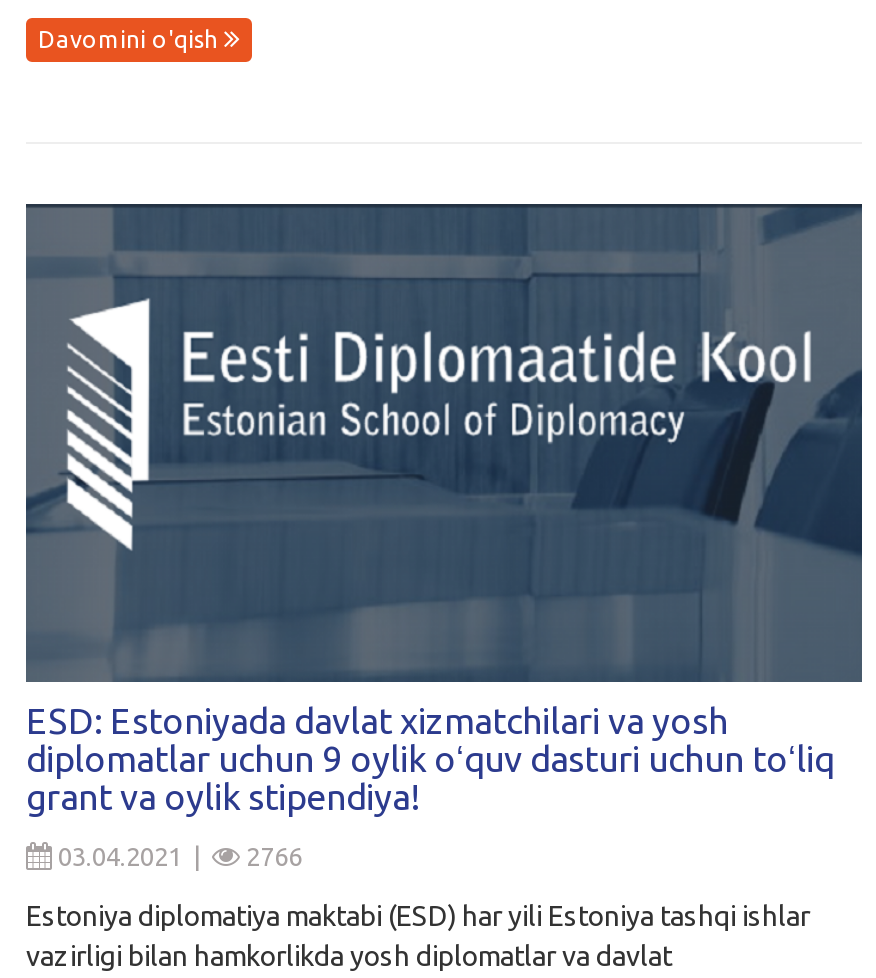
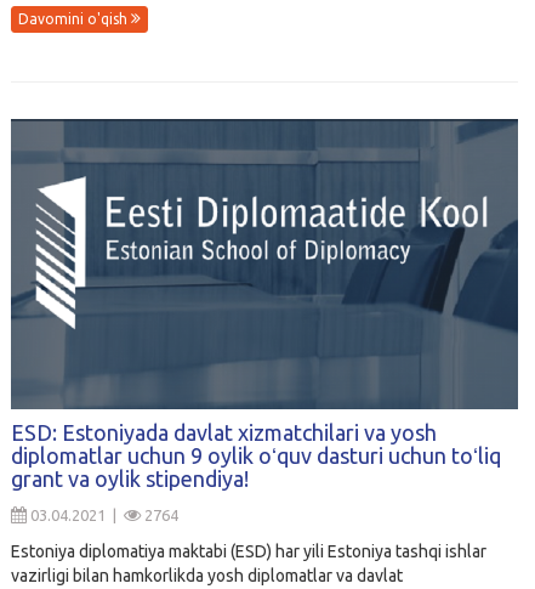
- 2766
+ 2764
